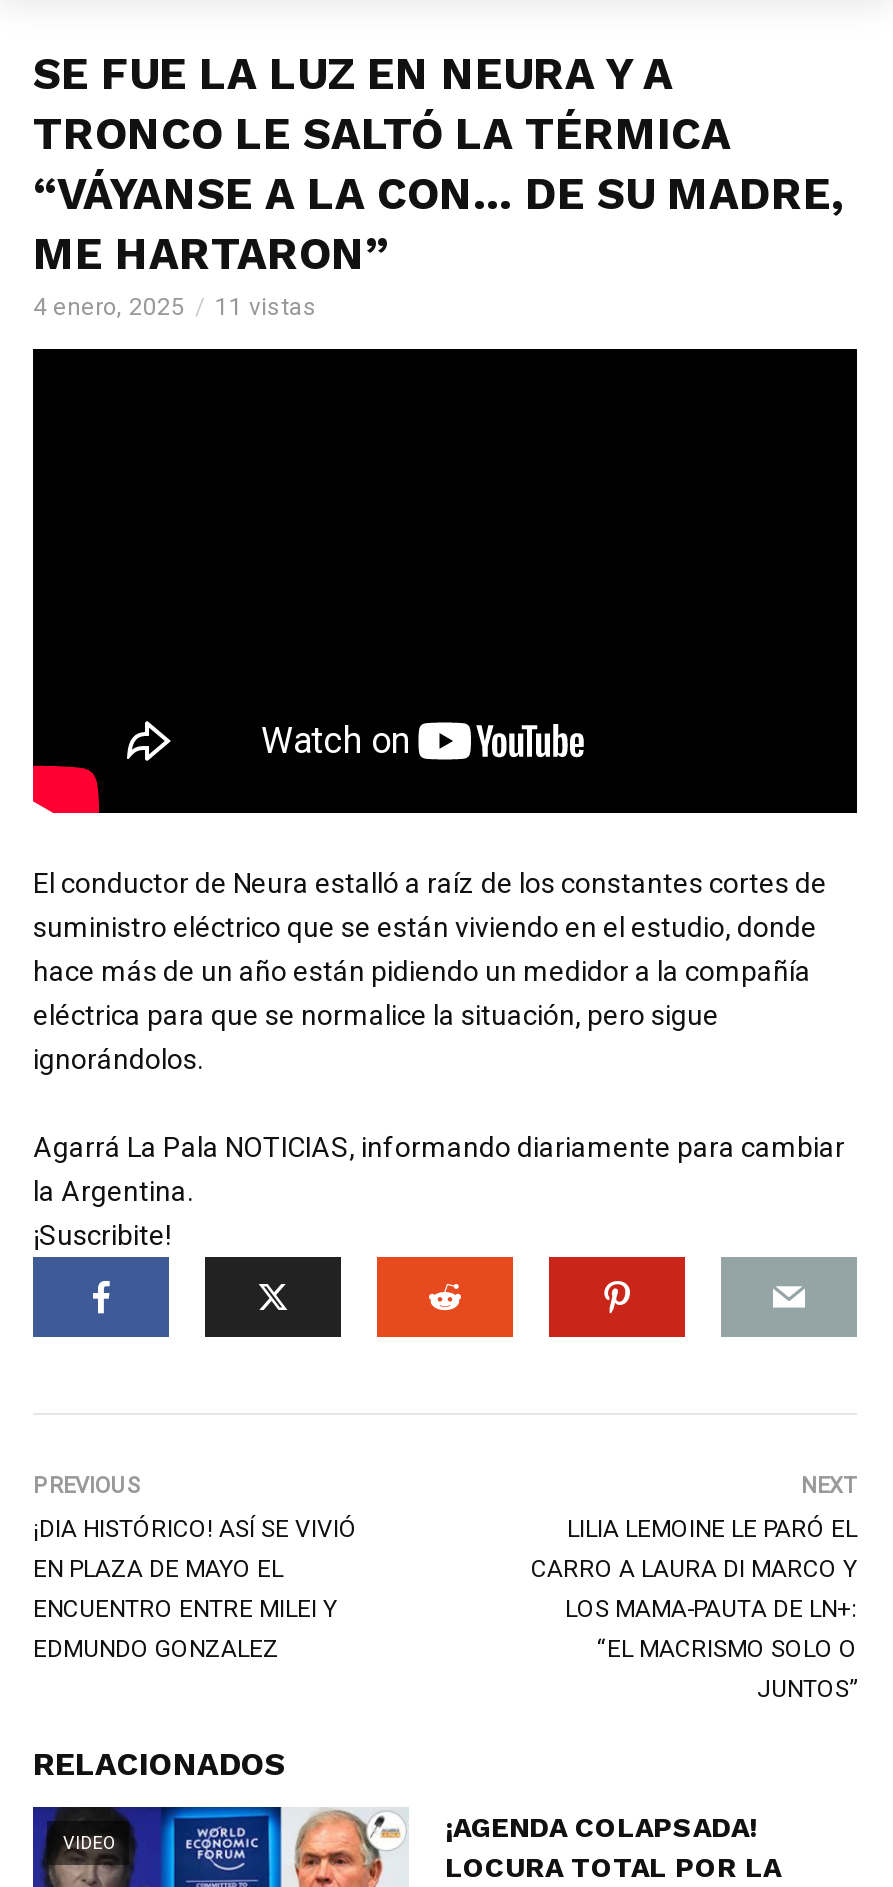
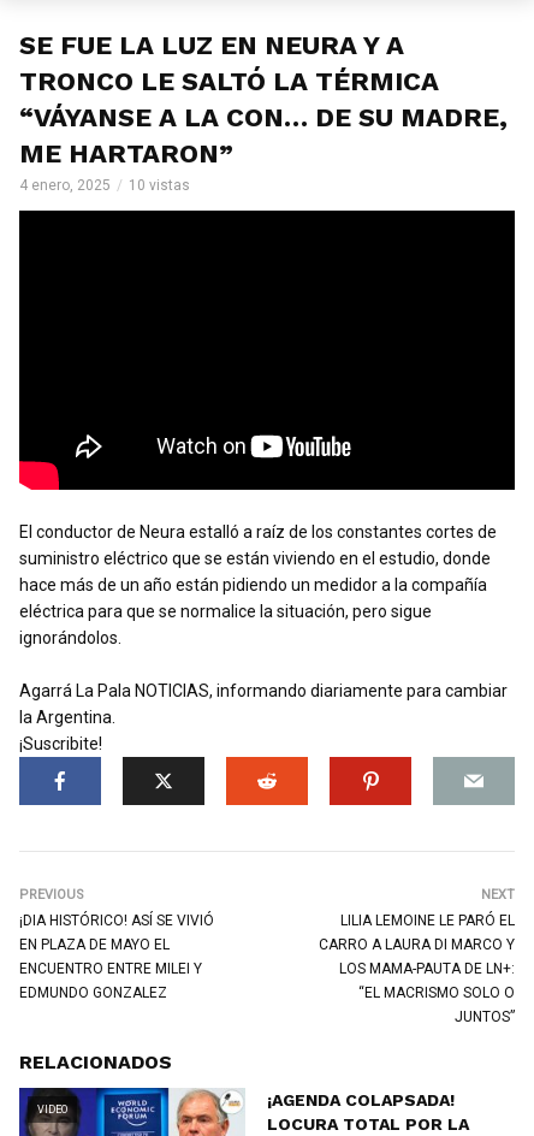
- 4 enero, 2025 11 vistas
+ 4 enero, 2025 10 vistas
